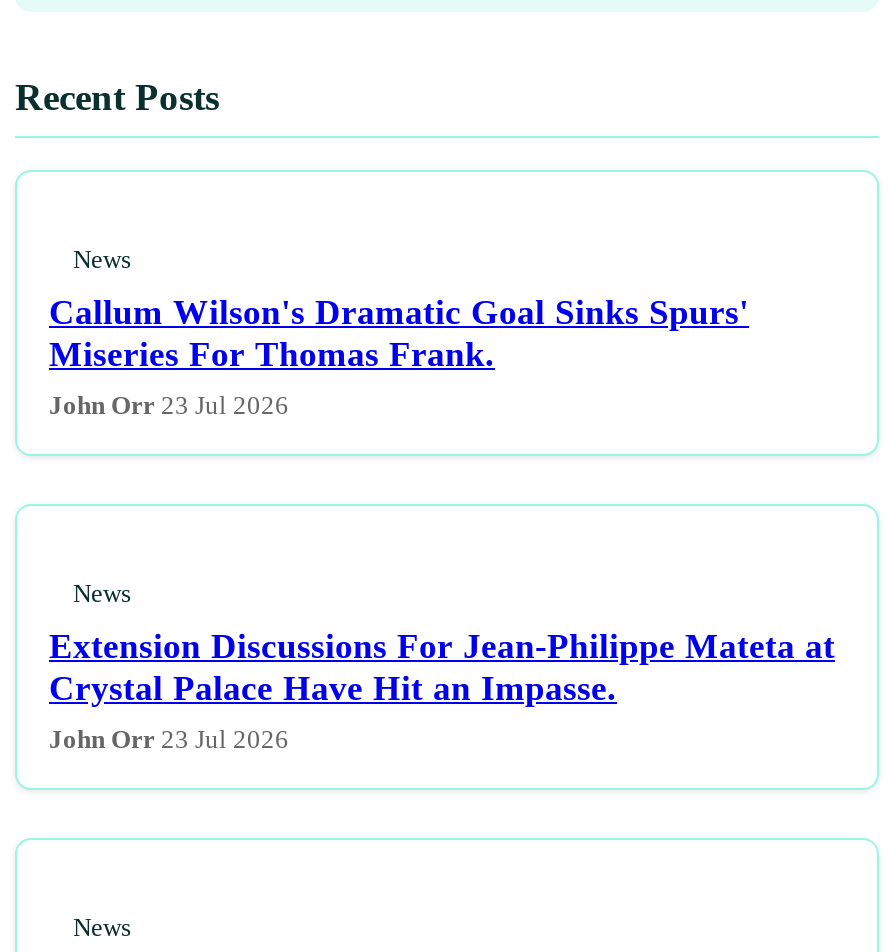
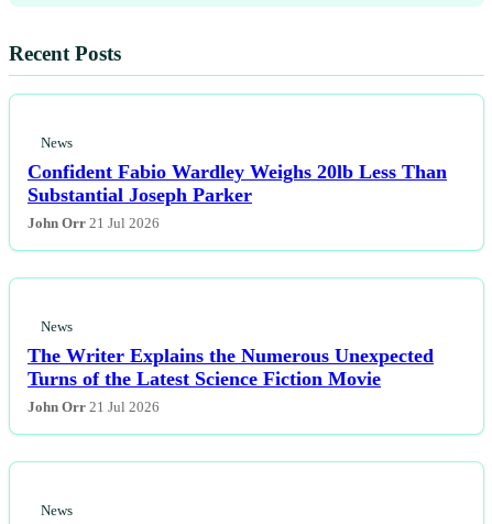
- Callum Wilson's Dramatic Goal Sinks Spurs'
- Miseries For Thomas Frank.
- John Orr 23 Jul 2026
+ Confident Fabio Wardley Weighs 20lb Less Than
+ Substantial Joseph Parker
+ John Orr 21 Jul 2026

- Extension Discussions For Jean-Philippe Mateta at
- Crystal Palace Have Hit an Impasse.
- John Orr 23 Jul 2026
+ The Writer Explains the Numerous Unexpected
+ Turns of the Latest Science Fiction Movie
+ John Orr 21 Jul 2026
